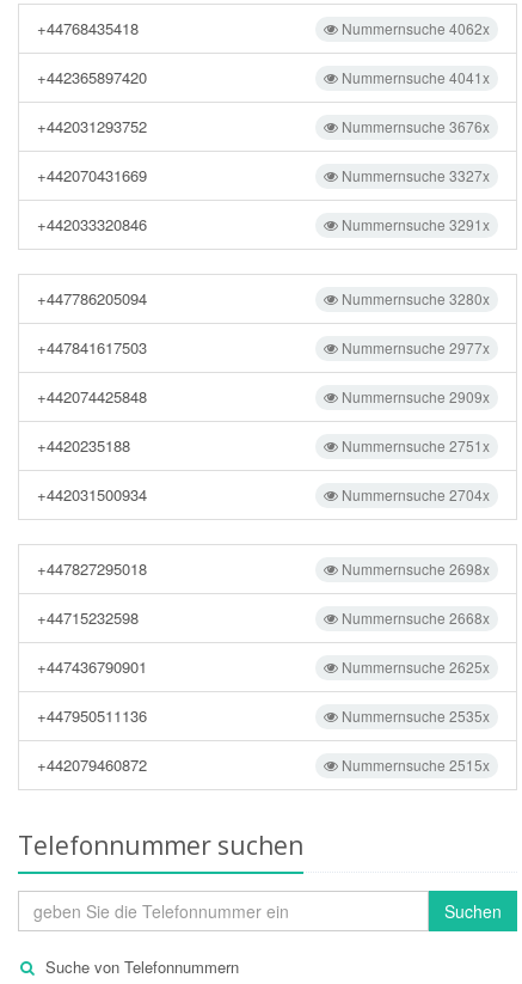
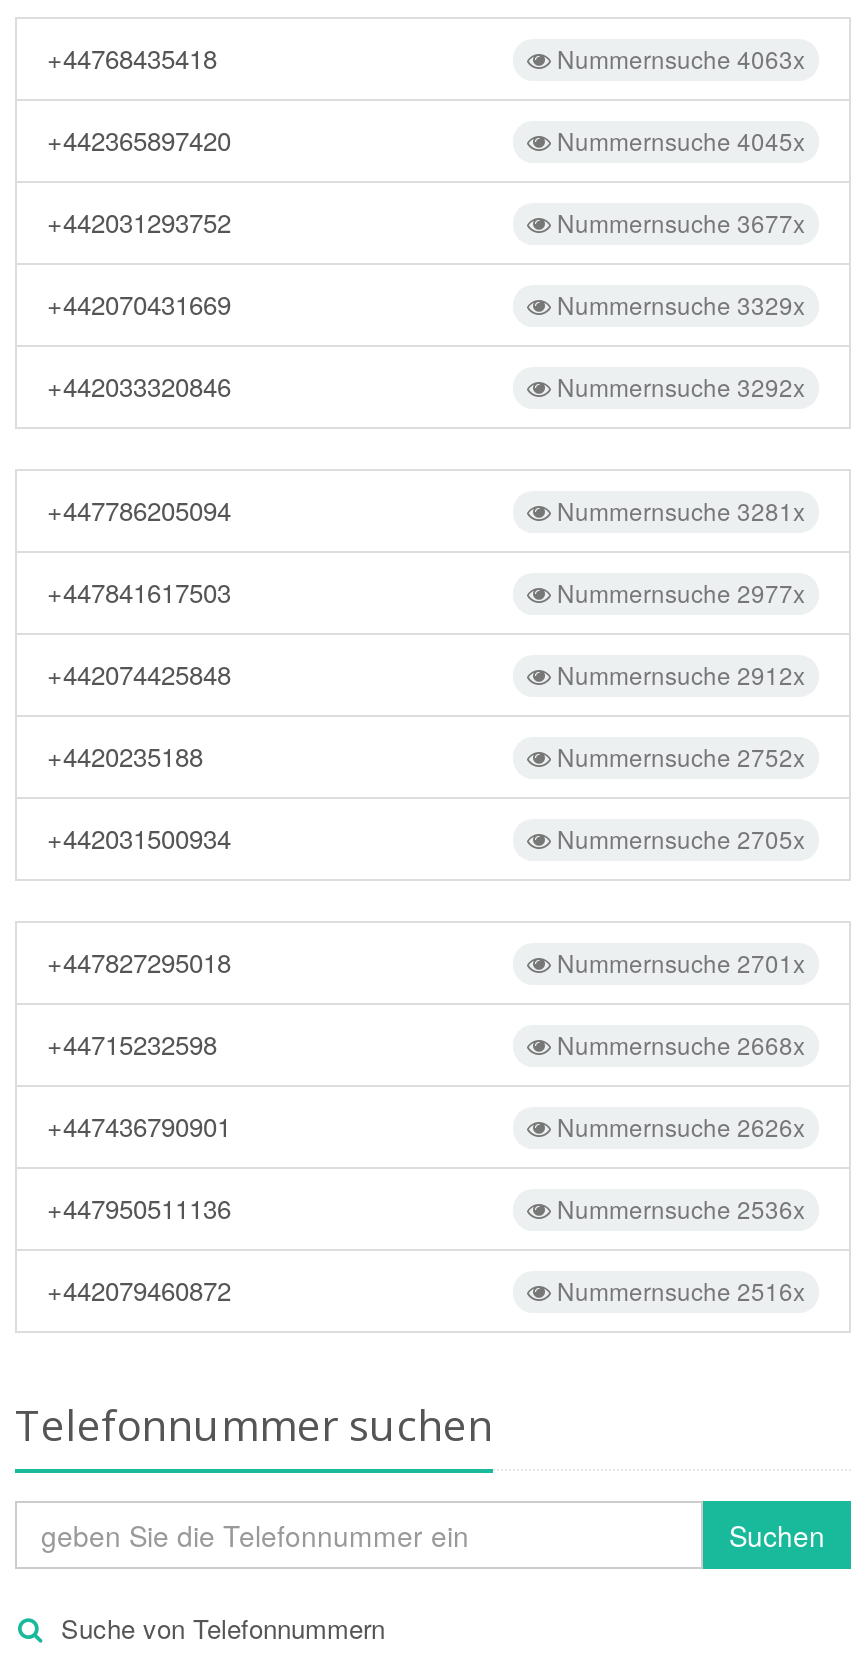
- Nummernsuche 4062x
+ Nummernsuche 4063x

- Nummernsuche 4041x
+ Nummernsuche 4045x

- Nummernsuche 3676x
+ Nummernsuche 3677x

- Nummernsuche 3327x
+ Nummernsuche 3329x

- Nummernsuche 3291x
+ Nummernsuche 3292x

- Nummernsuche 3280x
+ Nummernsuche 3281x

- Nummernsuche 2909x
+ Nummernsuche 2912x

- Nummernsuche 2751x
+ Nummernsuche 2752x

- Nummernsuche 2704x
+ Nummernsuche 2705x

- Nummernsuche 2698x
+ Nummernsuche 2701x

- Nummernsuche 2625x
+ Nummernsuche 2626x

- Nummernsuche 2535x
+ Nummernsuche 2536x

- Nummernsuche 2515x
+ Nummernsuche 2516x
